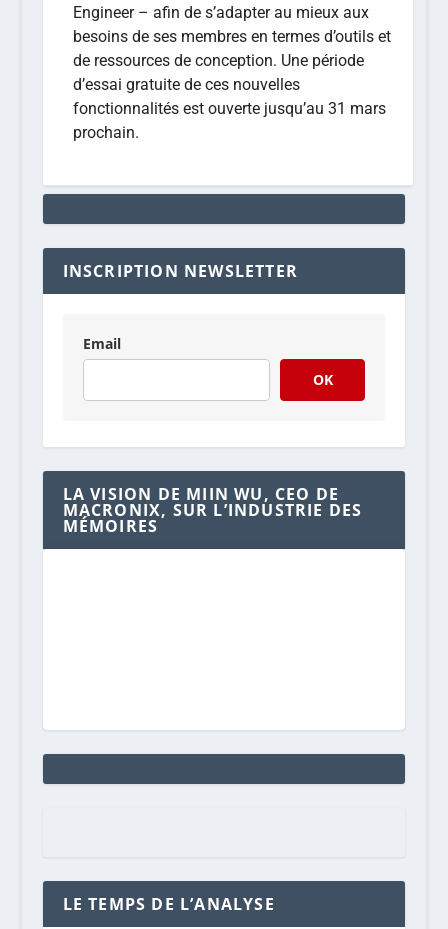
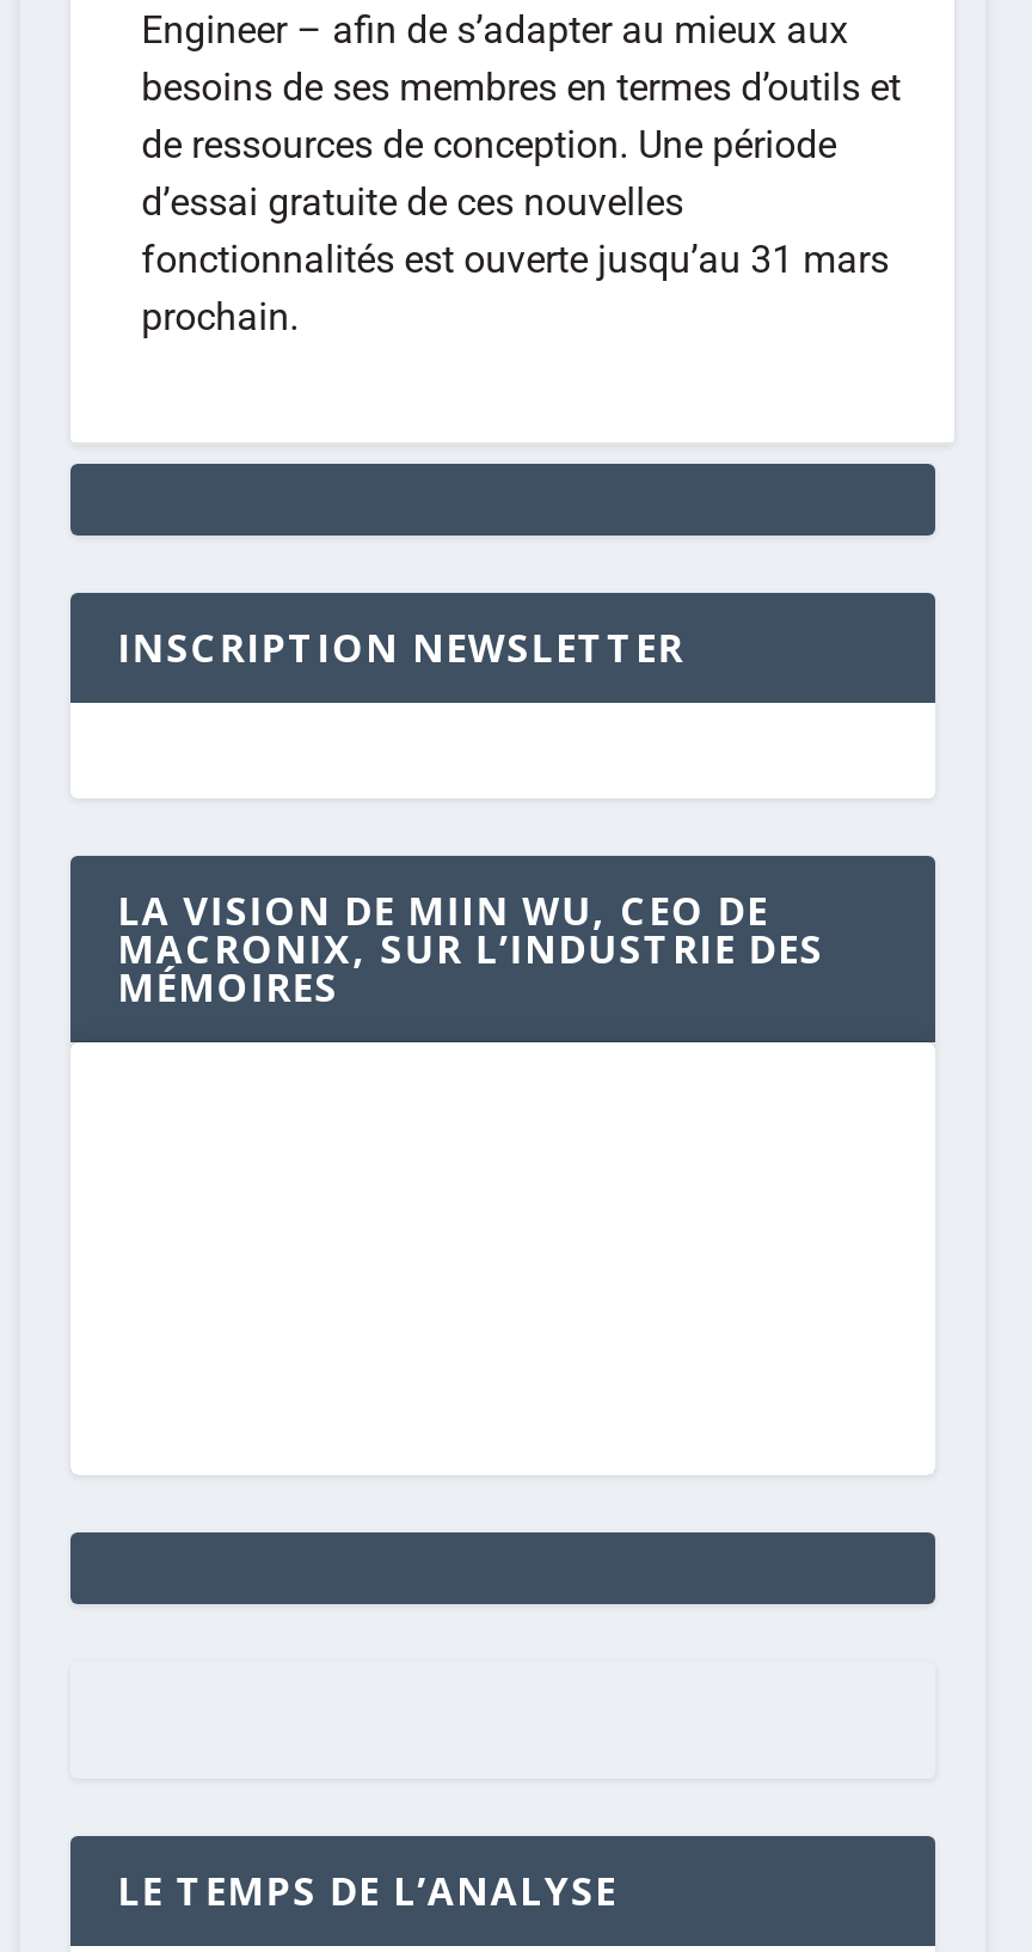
- Email
- OK
